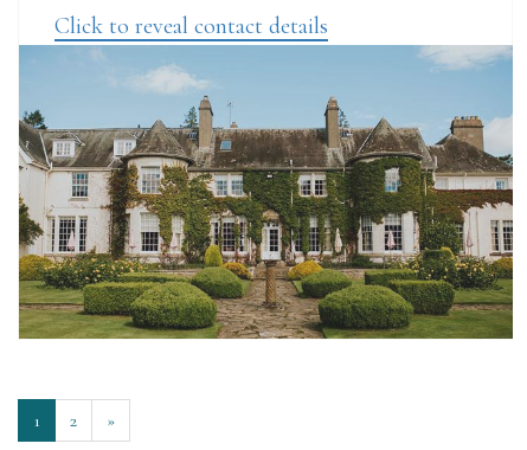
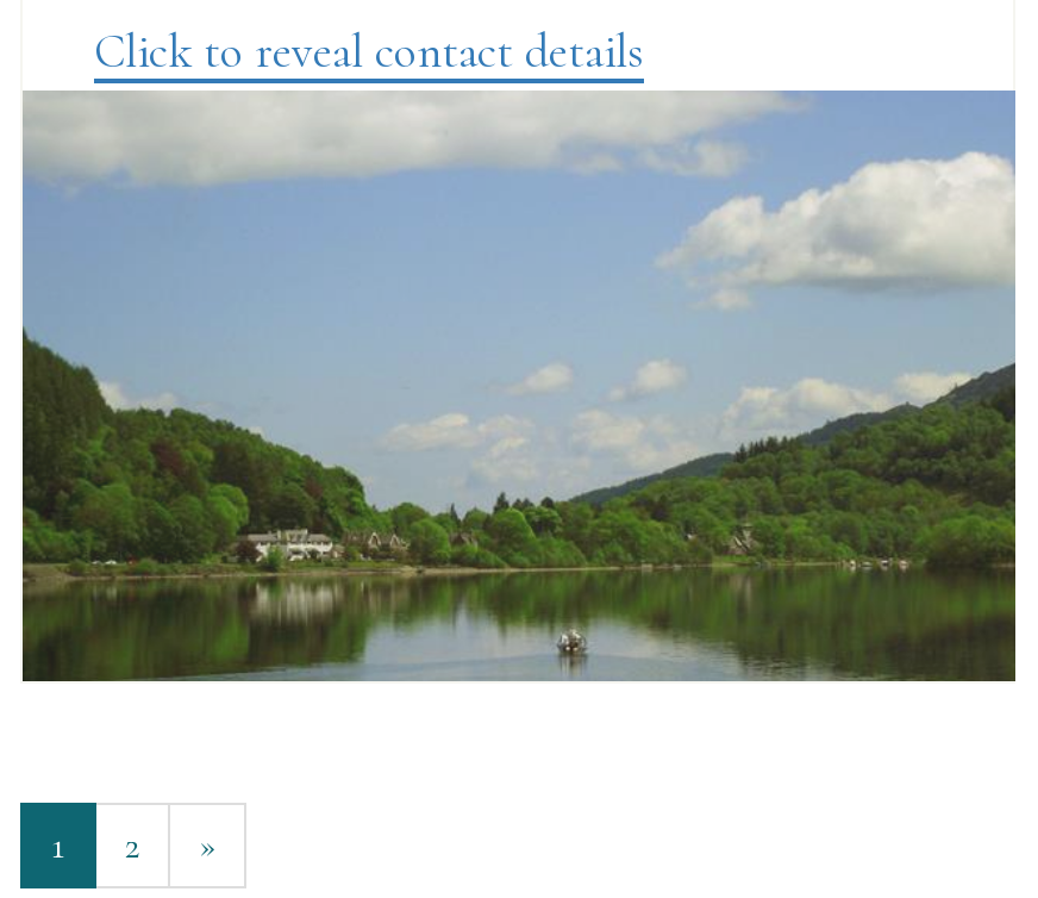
- [image]
+ [image]
